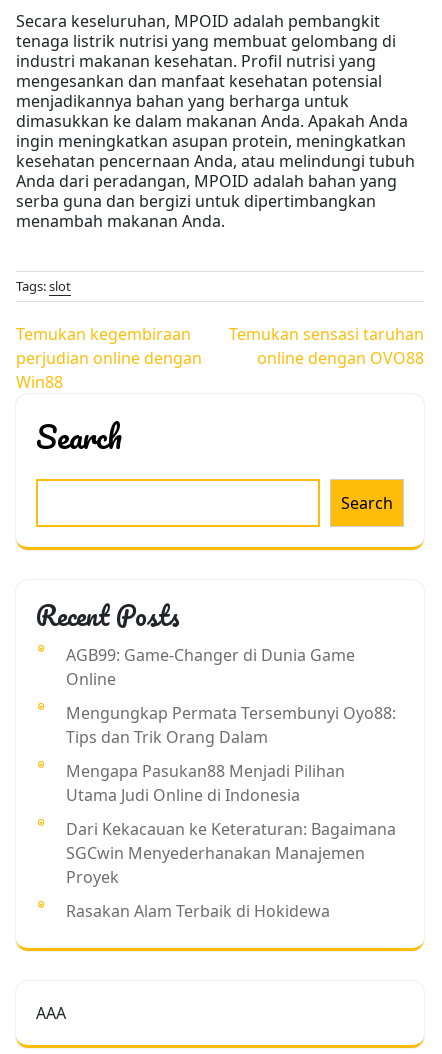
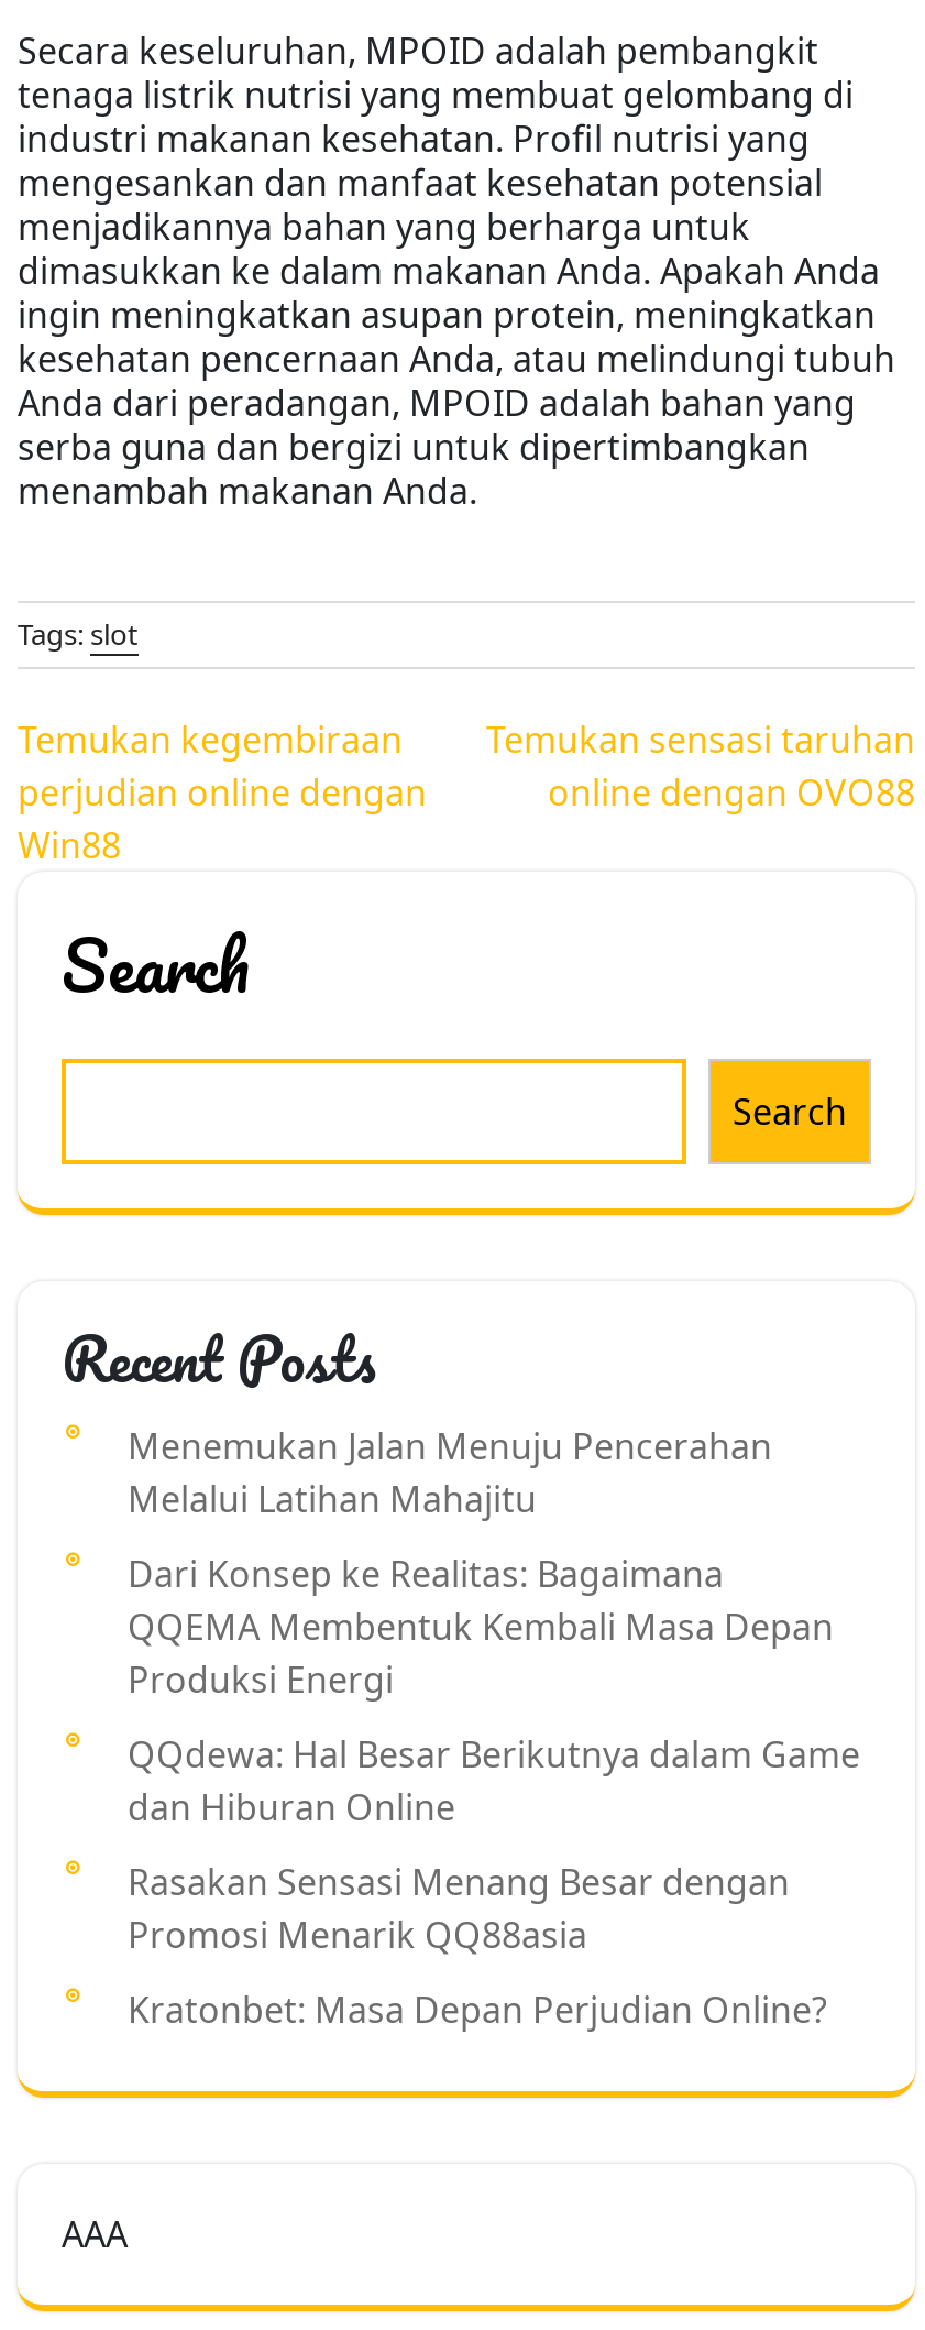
- AGB99: Game-Changer di Dunia Game
- Online
+ Menemukan Jalan Menuju Pencerahan
+ Melalui Latihan Mahajitu

- Mengungkap Permata Tersembunyi Oyo88:
- Tips dan Trik Orang Dalam
+ Dari Konsep ke Realitas: Bagaimana
+ QQEMA Membentuk Kembali Masa Depan
+ Produksi Energi

- Mengapa Pasukan88 Menjadi Pilihan
- Utama Judi Online di Indonesia
+ QQdewa: Hal Besar Berikutnya dalam Game
+ dan Hiburan Online

- Dari Kekacauan ke Keteraturan: Bagaimana
- SGCwin Menyederhanakan Manajemen
- Proyek
+ Rasakan Sensasi Menang Besar dengan
+ Promosi Menarik QQ88asia

- Rasakan Alam Terbaik di Hokidewa
+ Kratonbet: Masa Depan Perjudian Online?
